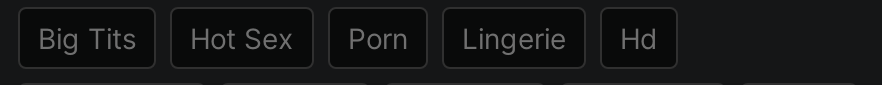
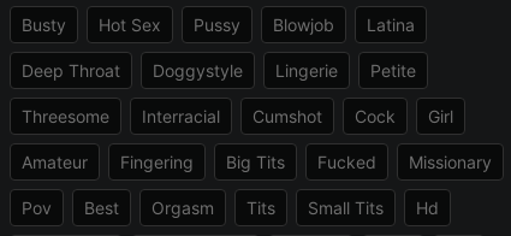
- Big Tits
+ Busty

- Porn
+ Pussy
+ Blowjob
+ Latina
+ Deep Throat
+ Doggystyle

+ Petite
+ Threesome
+ Interracial
+ Cumshot
+ Cock
+ Girl
+ Amateur
+ Fingering
+ Big Tits
+ Fucked
+ Missionary
+ Pov
+ Best
+ Orgasm
+ Tits
+ Small Tits
